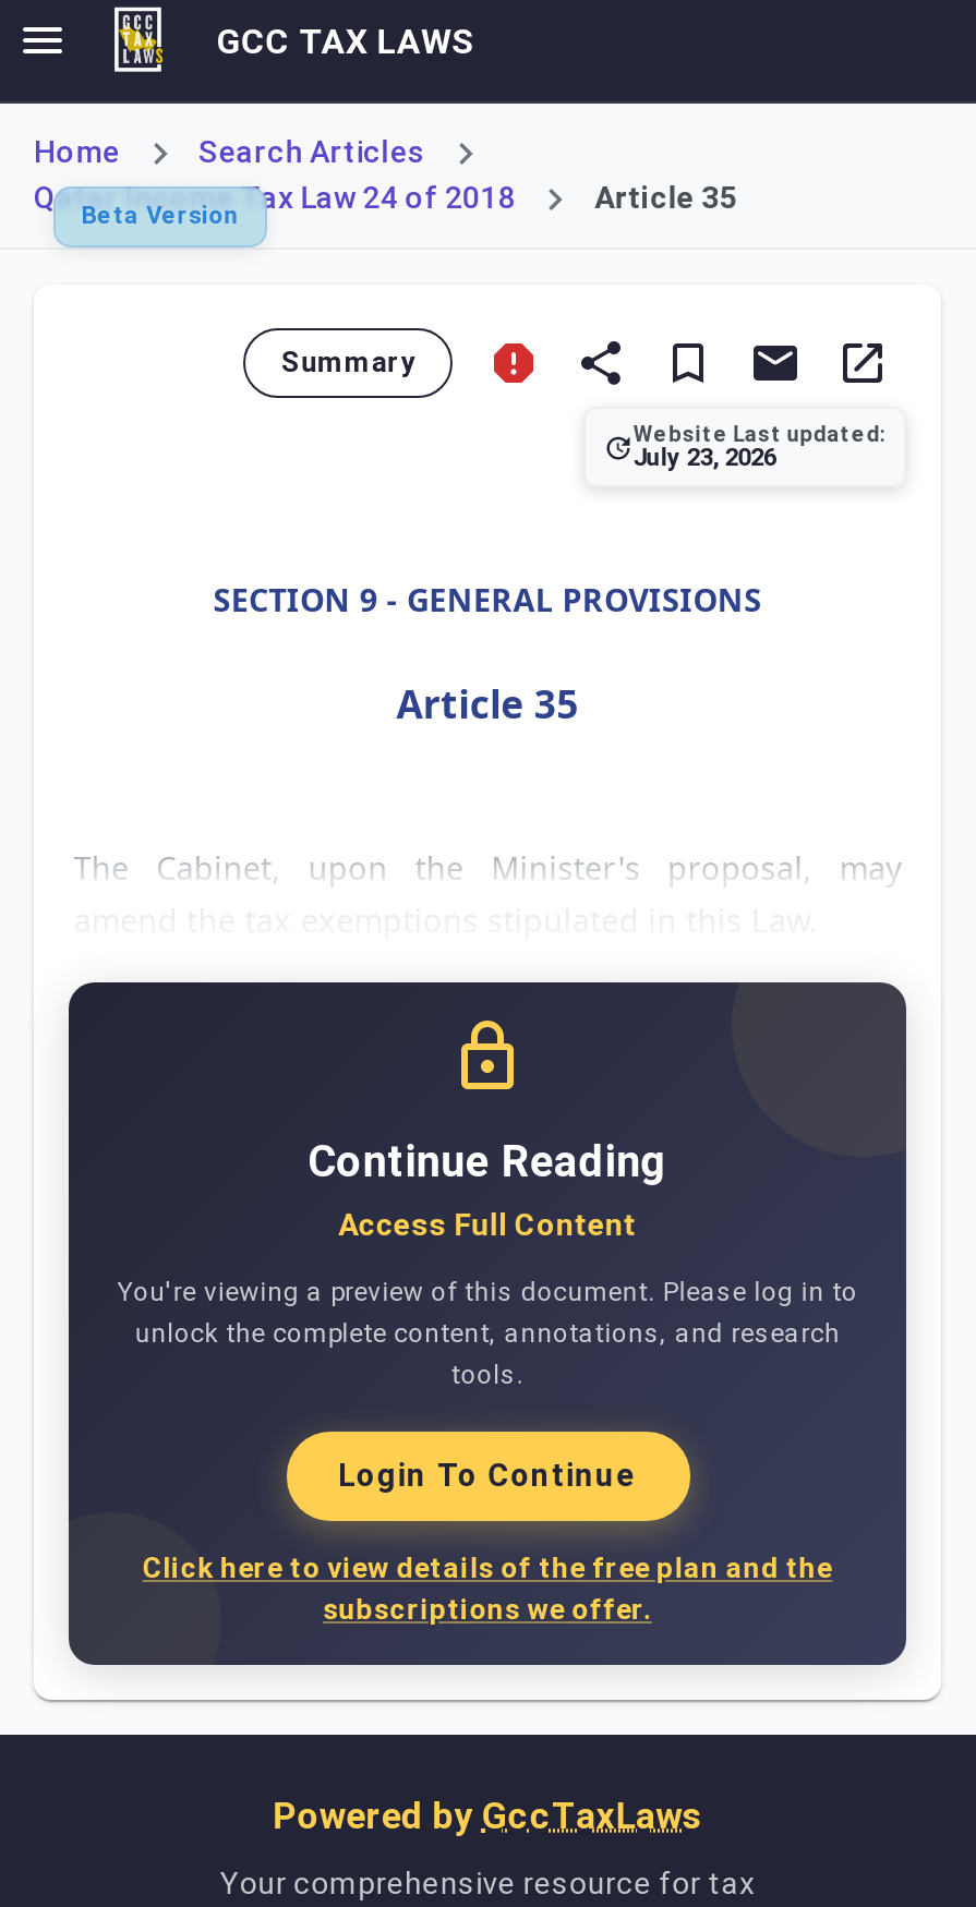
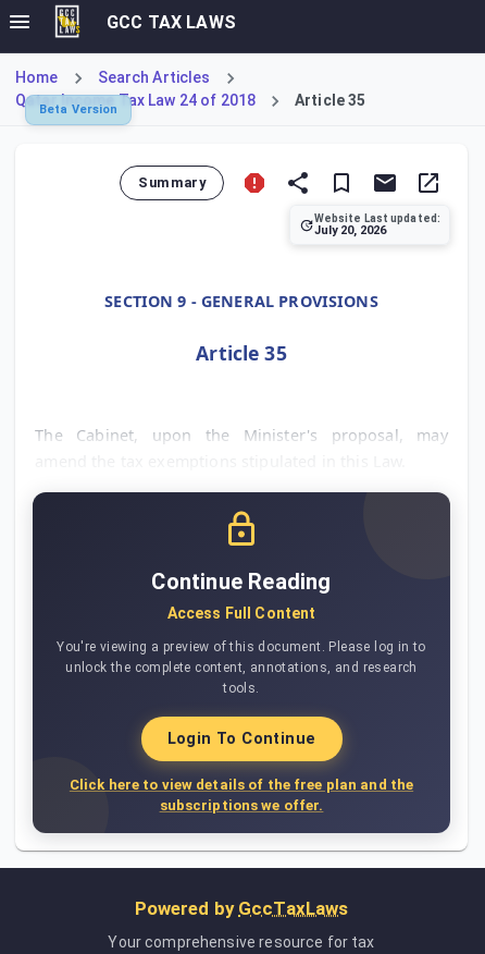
- July 23, 2026
+ July 20, 2026
